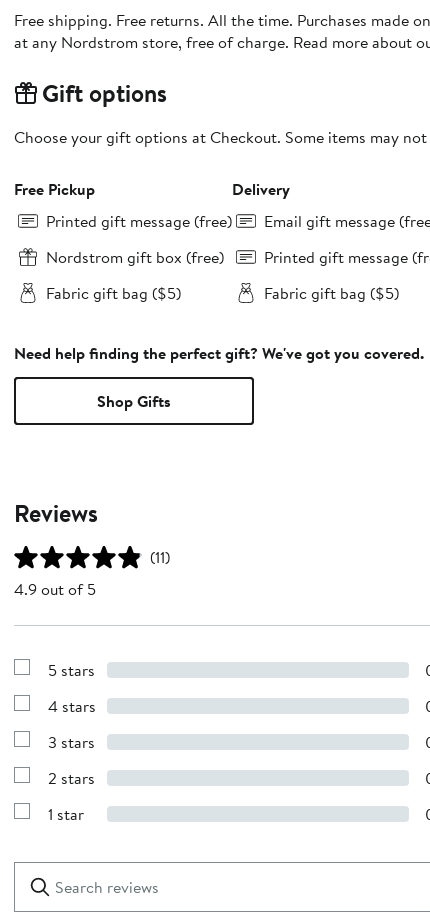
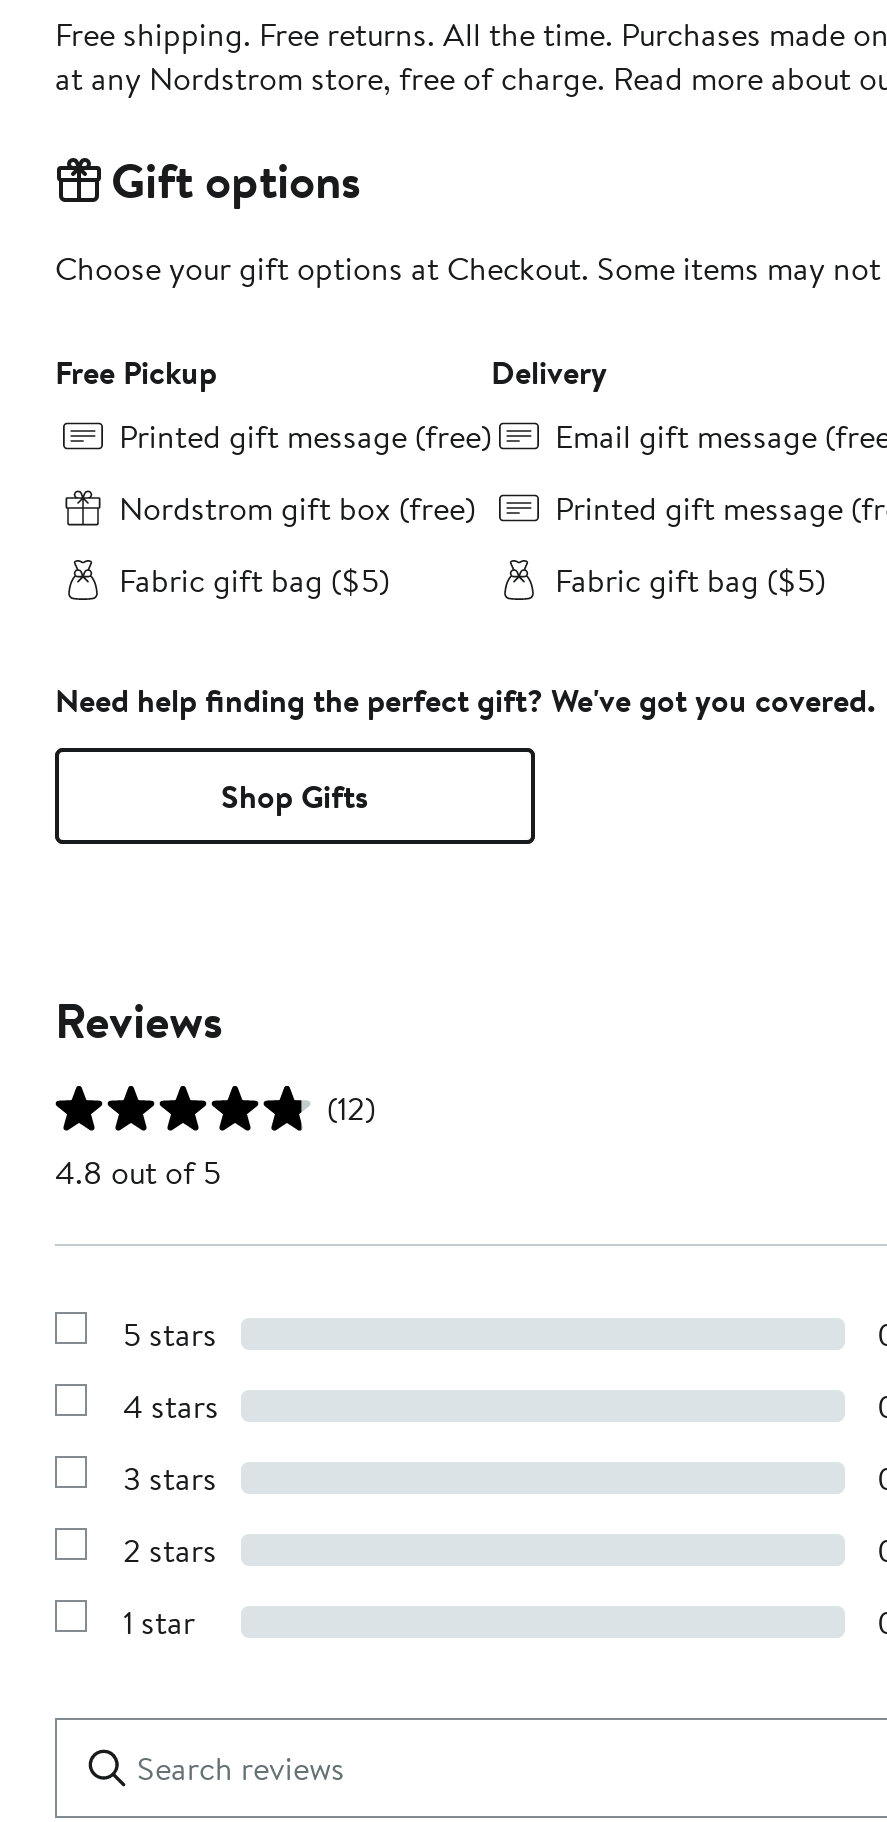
- (11)
+ (12)

- 4.9 out of 5
+ 4.8 out of 5
